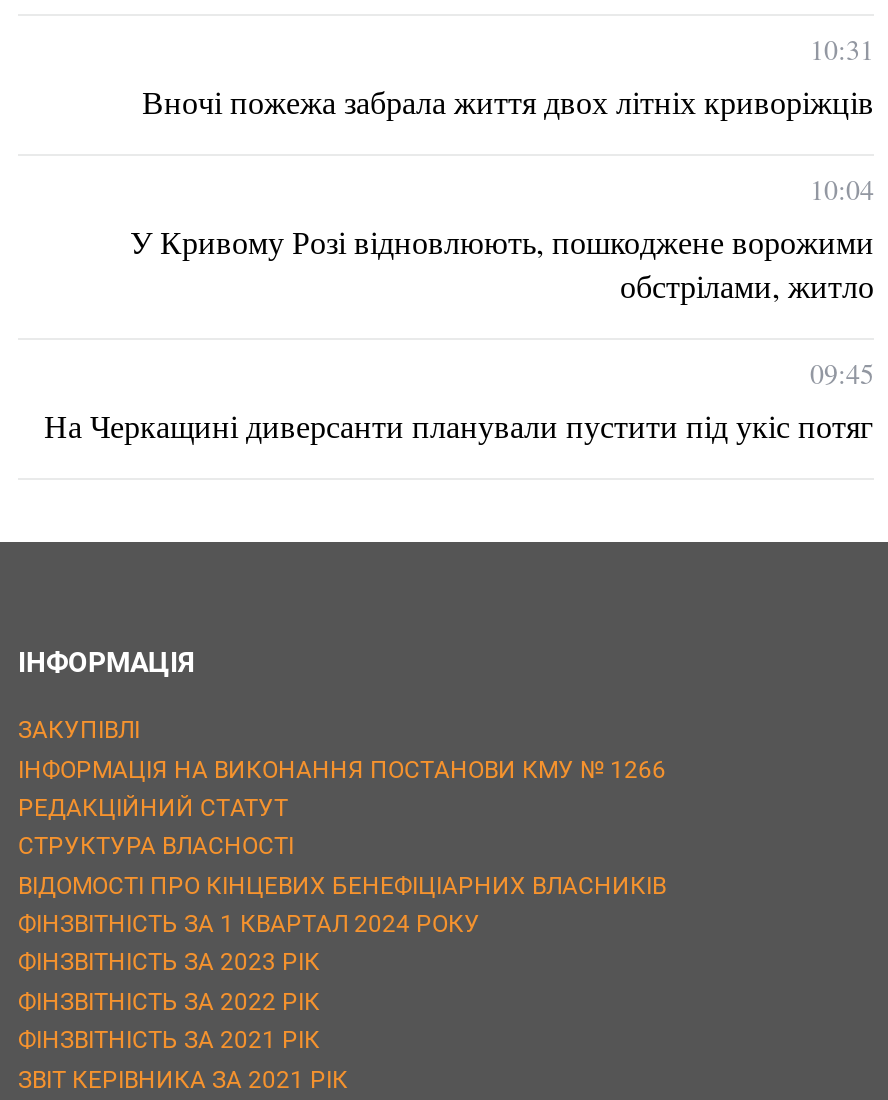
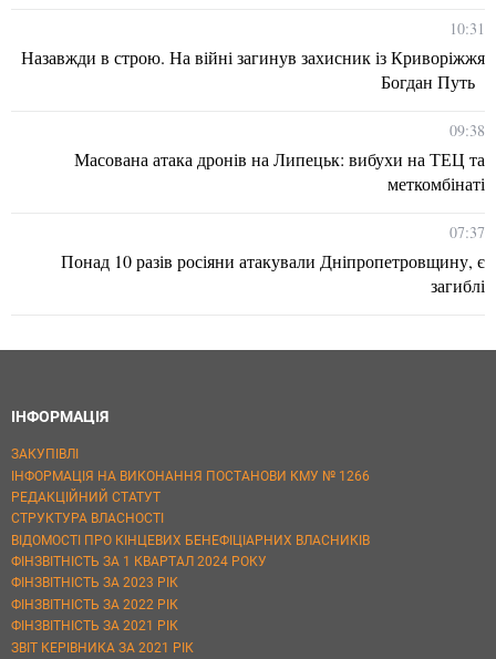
- Вночі пожежа забрала життя двох літніх криворіжців
+ Назавжди в строю. На війні загинув захисник із Криворіжжя
+ Богдан Путь

- 10:04
- У Кривому Розі відновлюють, пошкоджене ворожими
- обстрілами, житло
+ 09:38
+ Масована атака дронів на Липецьк: вибухи на ТЕЦ та
+ меткомбінаті

- 09:45
- На Черкащині диверсанти планували пустити під укіс потяг
+ 07:37
+ Понад 10 разів росіяни атакували Дніпропетровщину, є
+ загиблі
